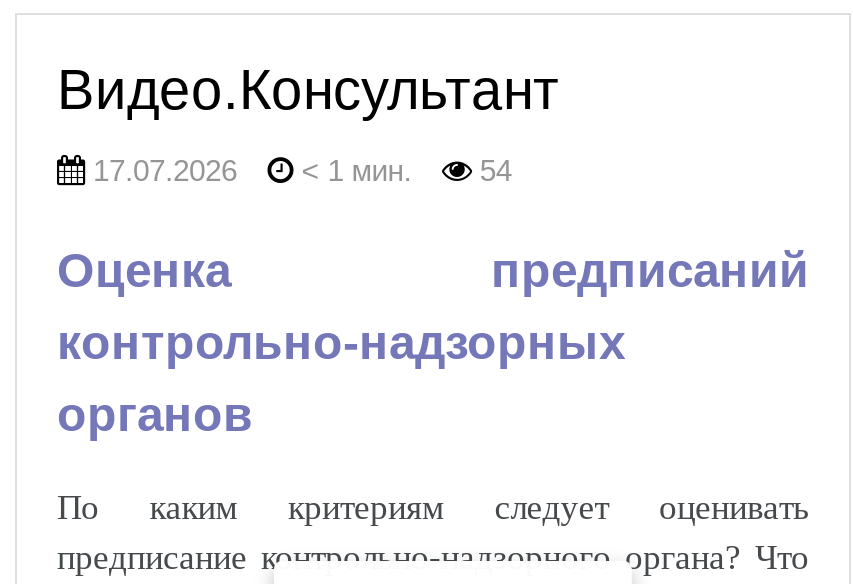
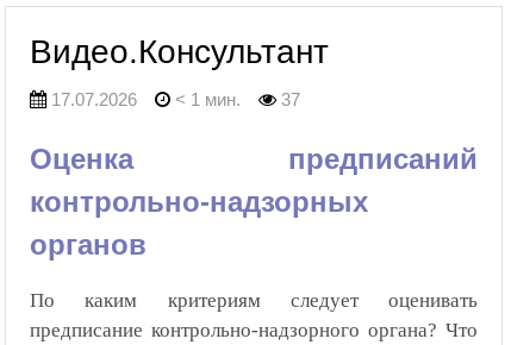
- 17.07.2026 < 1 мин. 54
+ 17.07.2026 < 1 мин. 37
